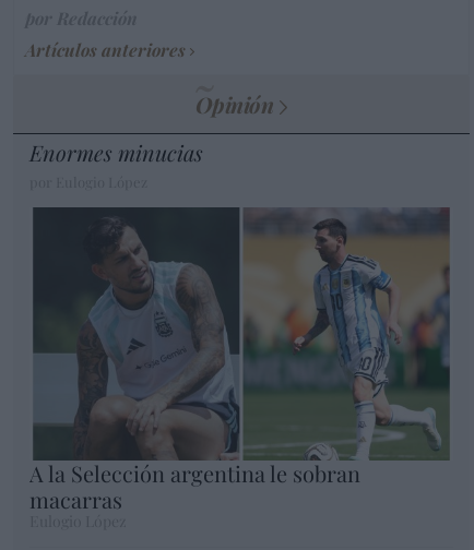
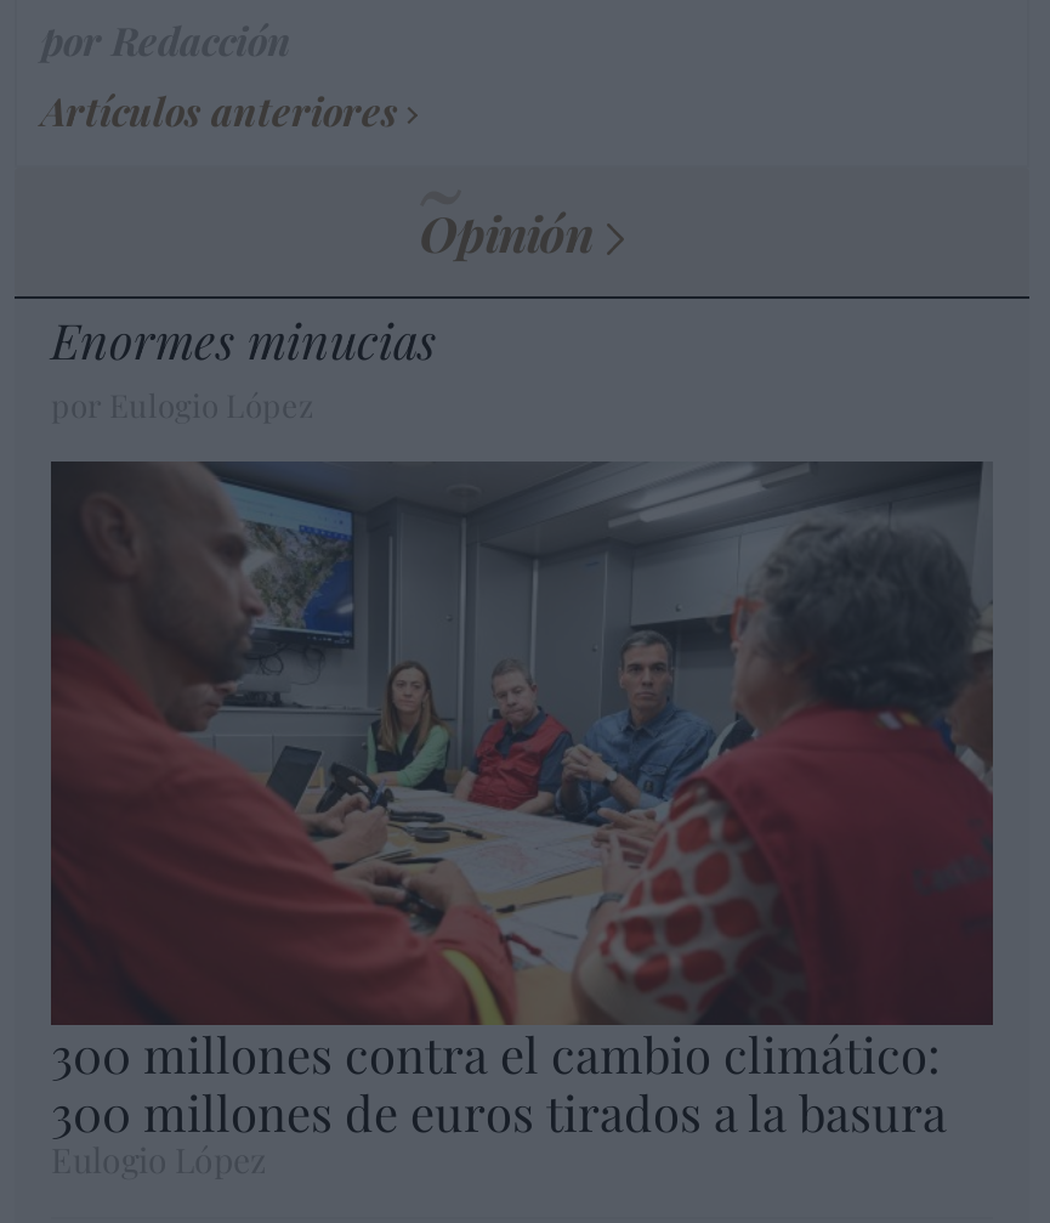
- [image]
- A la Selección argentina le sobran
- macarras
+ [image]
+ 300 millones contra el cambio climático:
+ 300 millones de euros tirados a la basura
